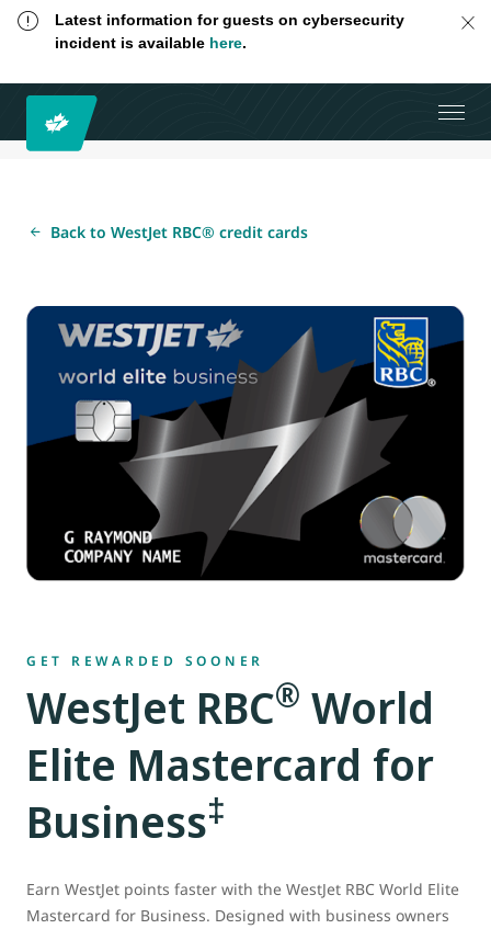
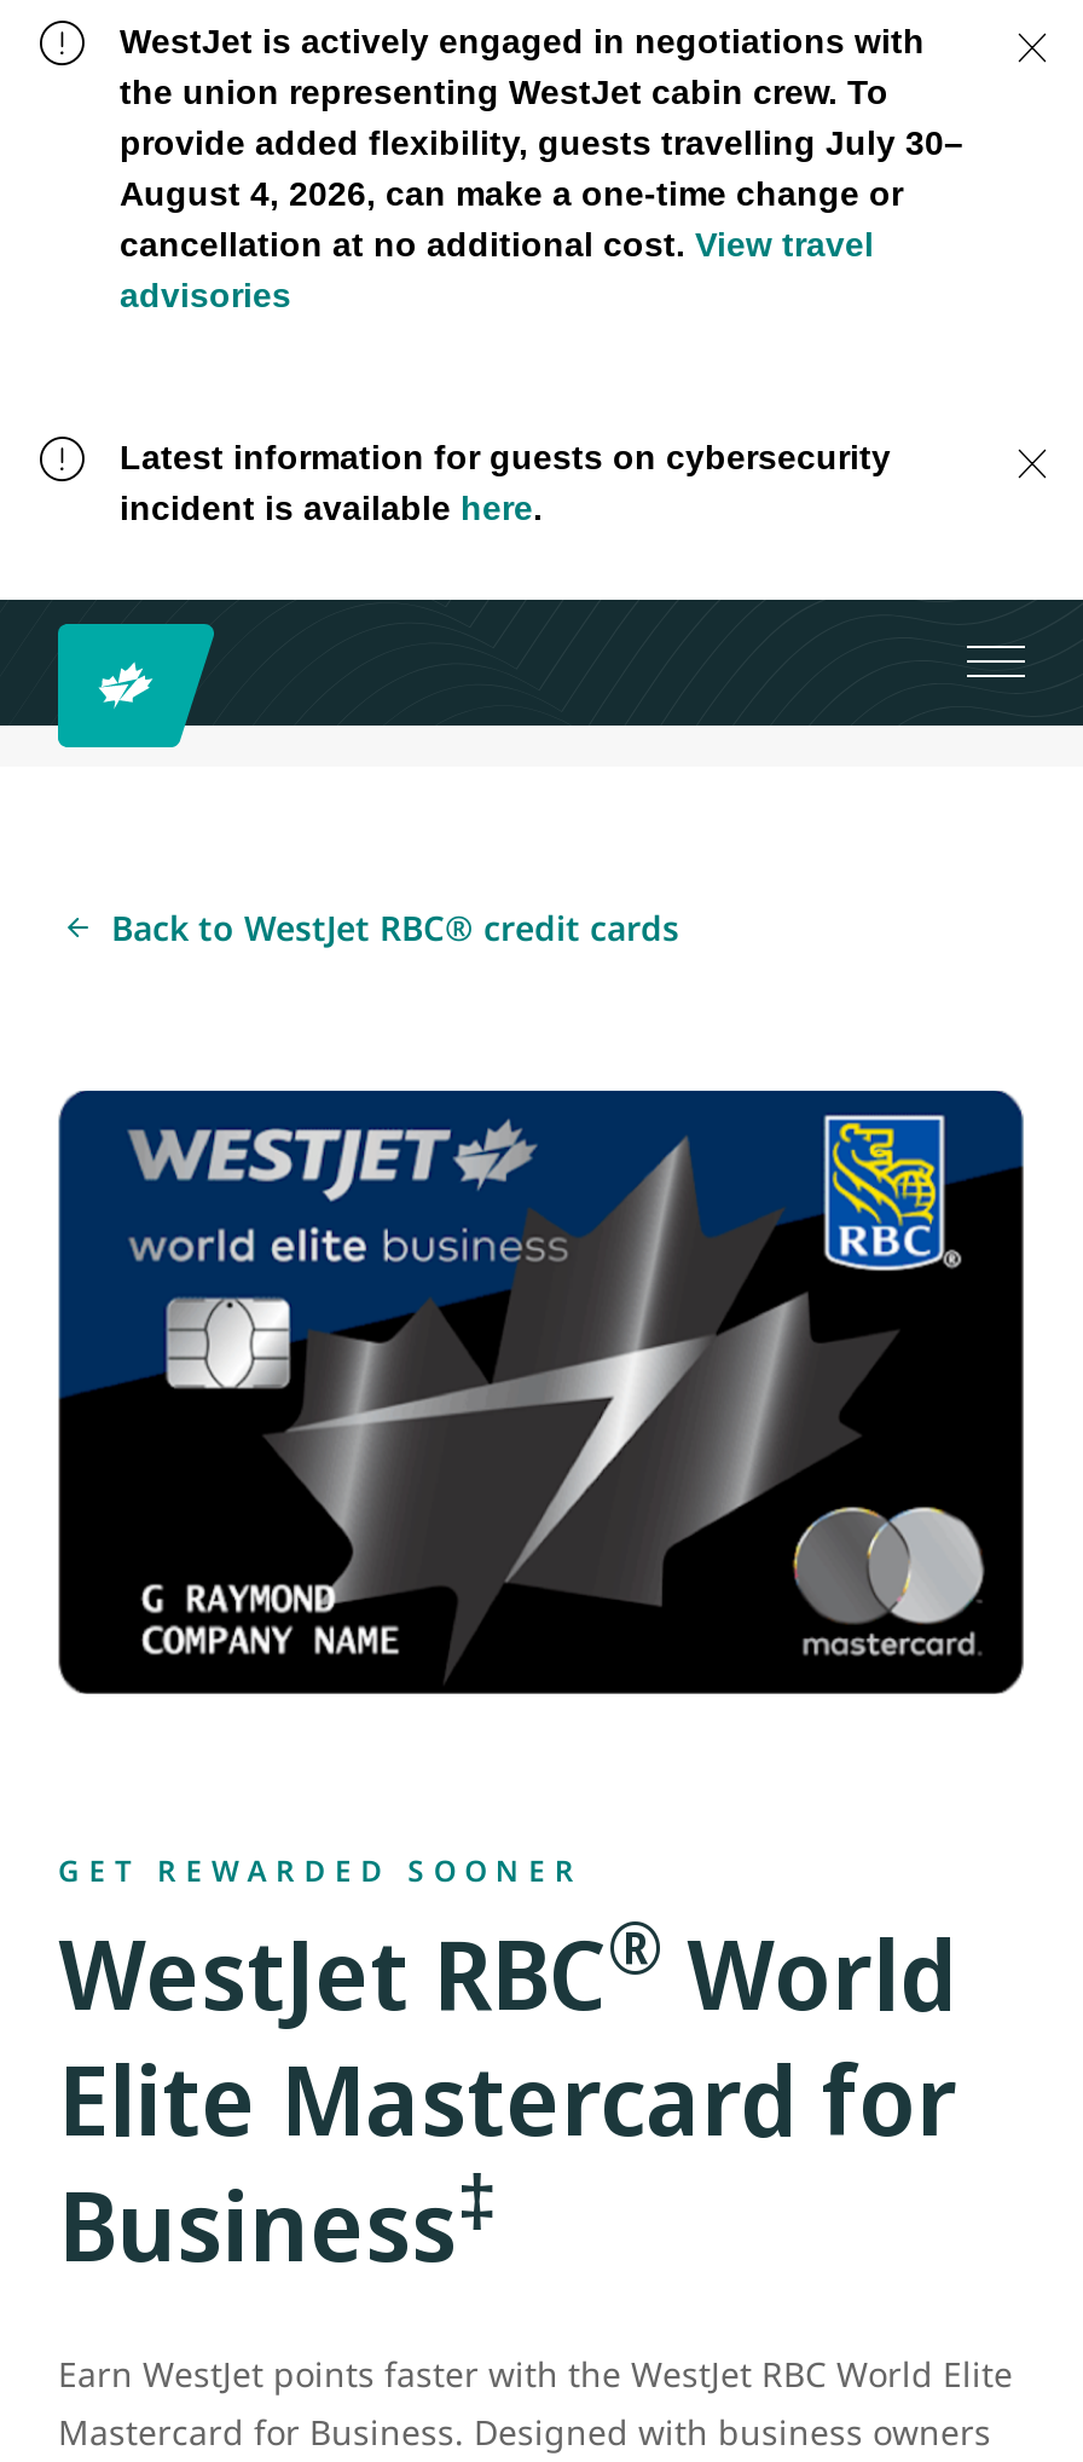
+ WestJet is actively engaged in negotiations with
+ the union representing WestJet cabin crew. To
+ provide added flexibility, guests travelling July 30–
+ August 4, 2026, can make a one-time change or
+ cancellation at no additional cost. View travel
+ advisories
